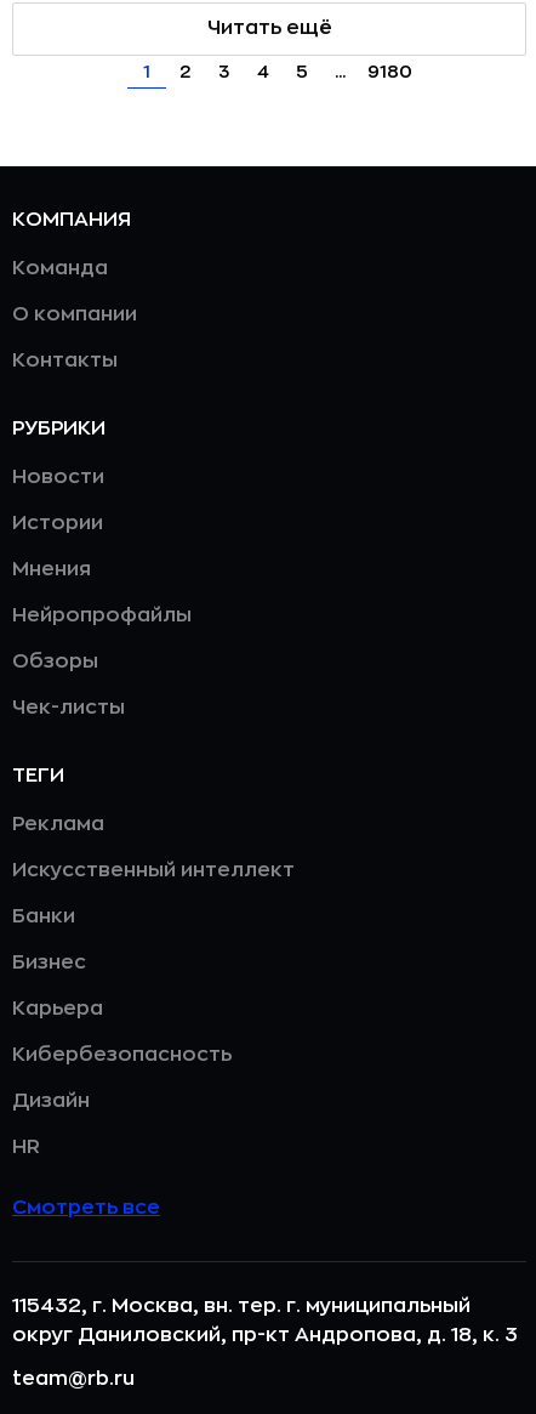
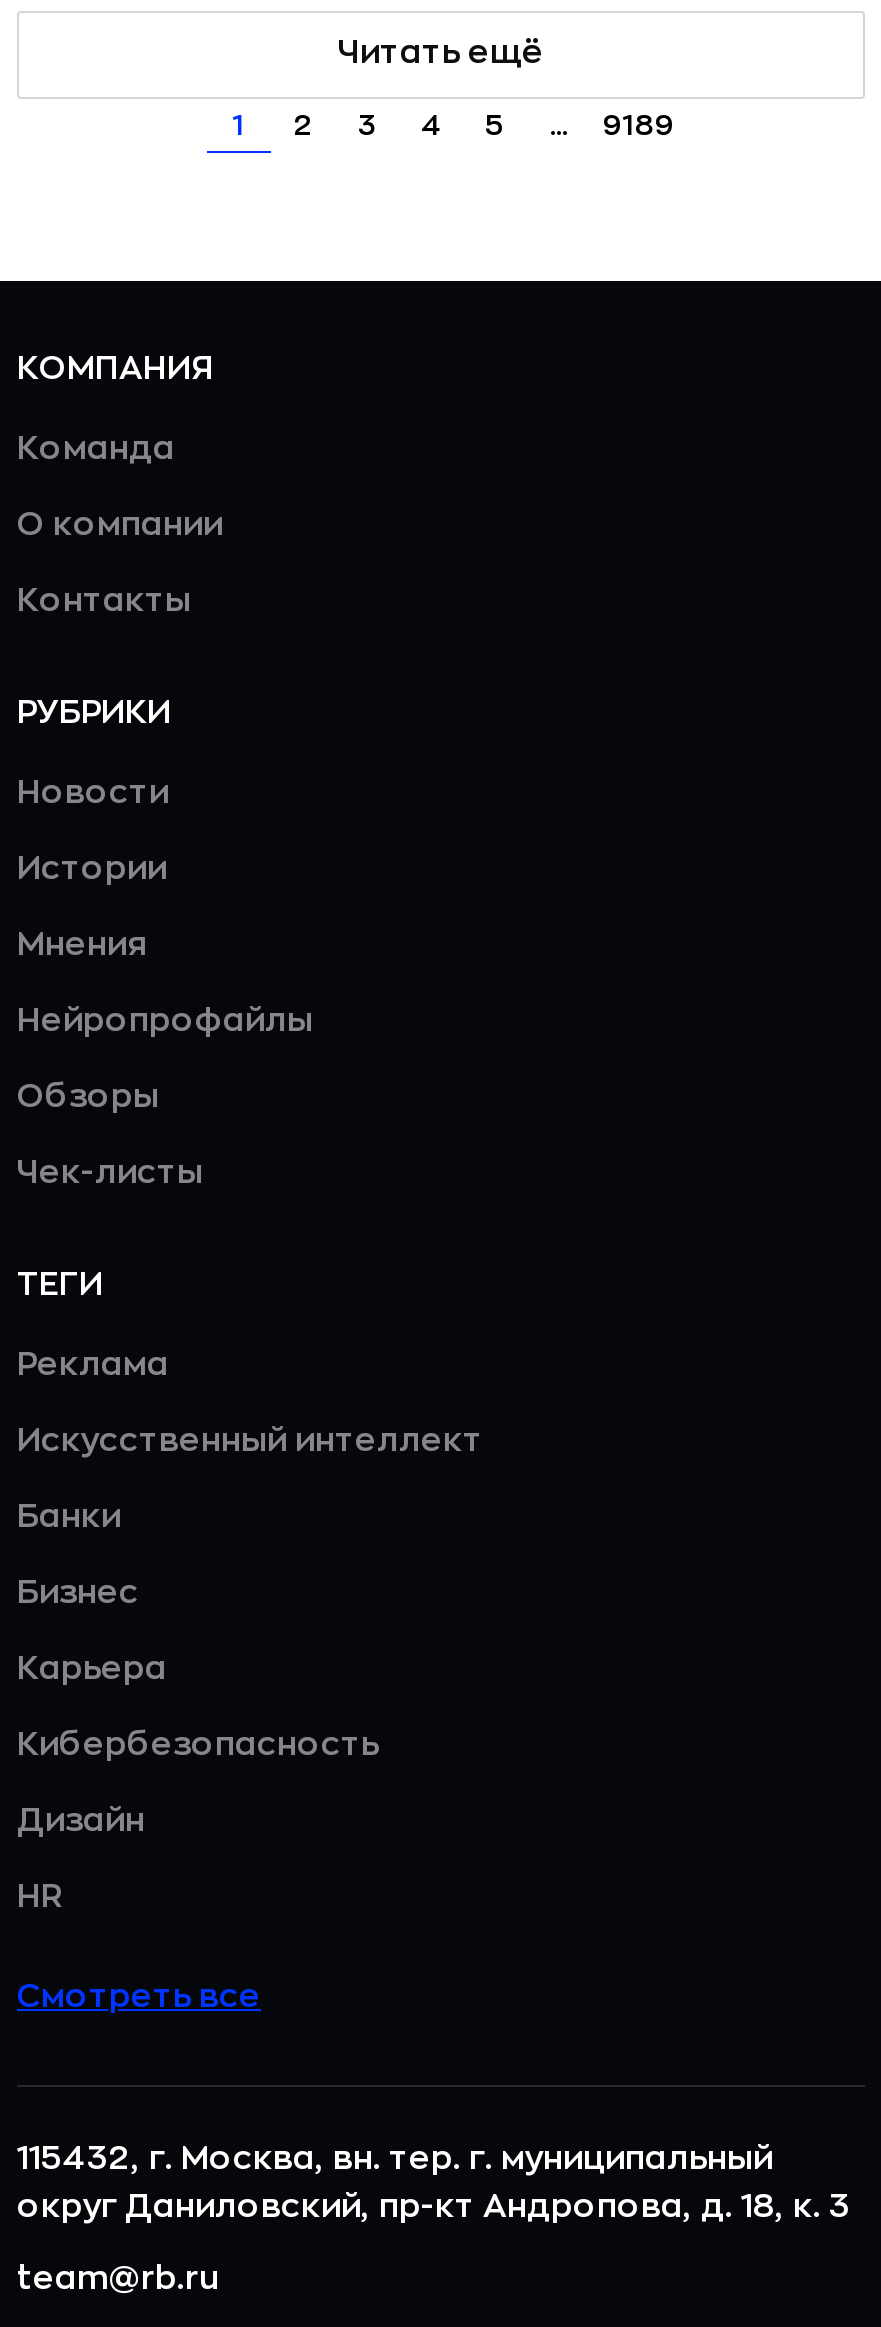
- 9180
+ 9189
